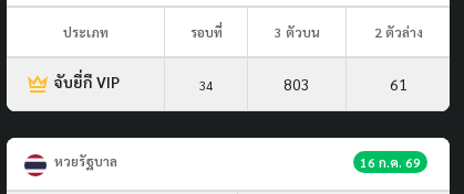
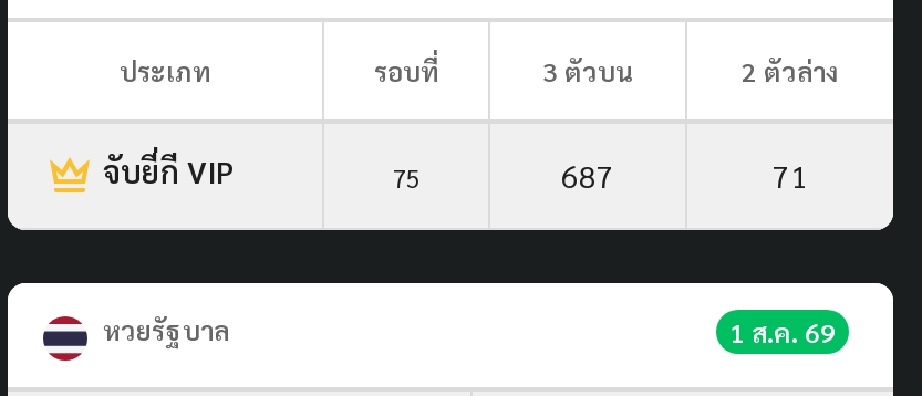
- 34
+ 75

- 803
+ 687

- 61
+ 71

- 16 ก.ค. 69
+ 1 ส.ค. 69
